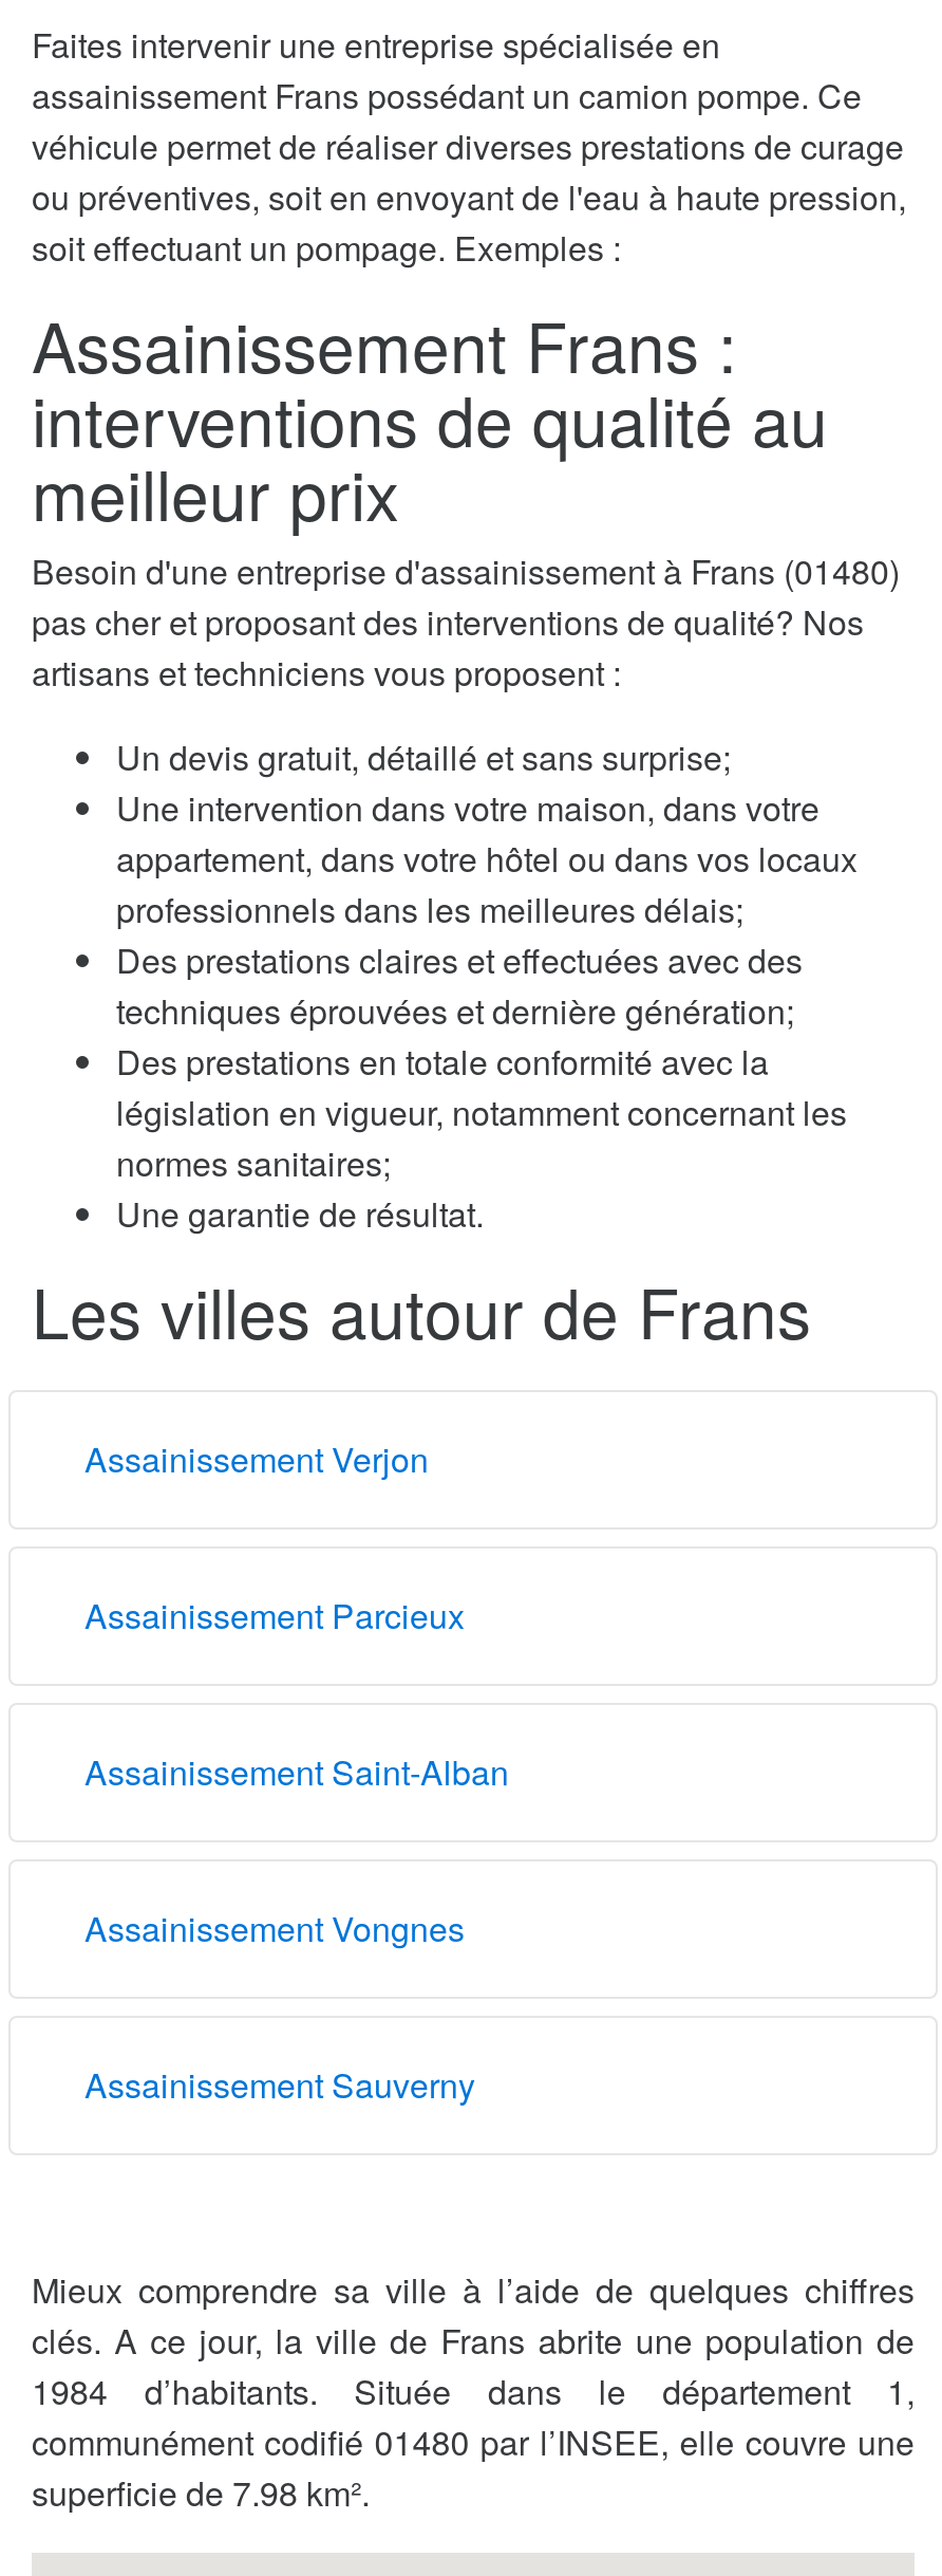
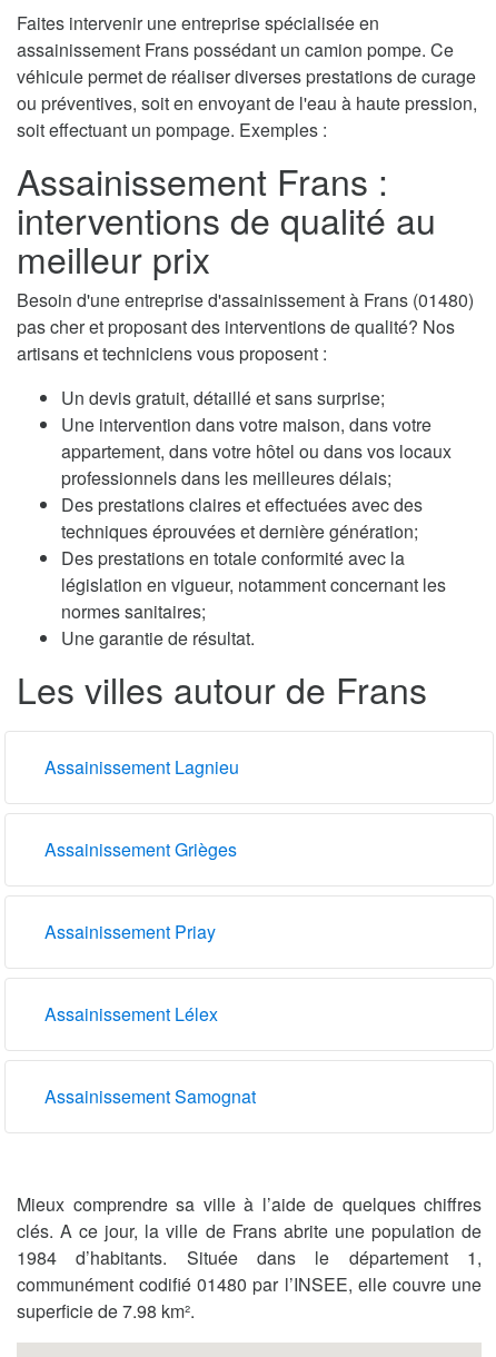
- Assainissement Verjon
+ Assainissement Lagnieu

- Assainissement Parcieux
+ Assainissement Grièges

- Assainissement Saint-Alban
+ Assainissement Priay

- Assainissement Vongnes
+ Assainissement Lélex

- Assainissement Sauverny
+ Assainissement Samognat
